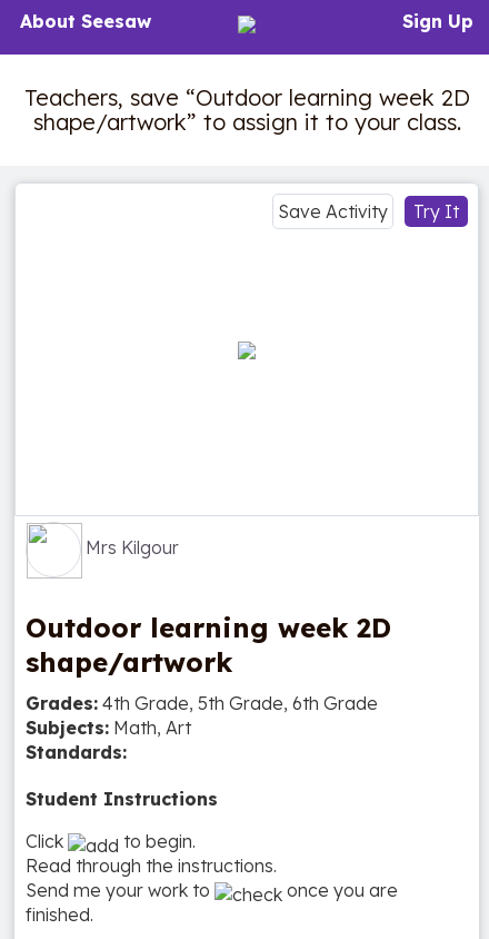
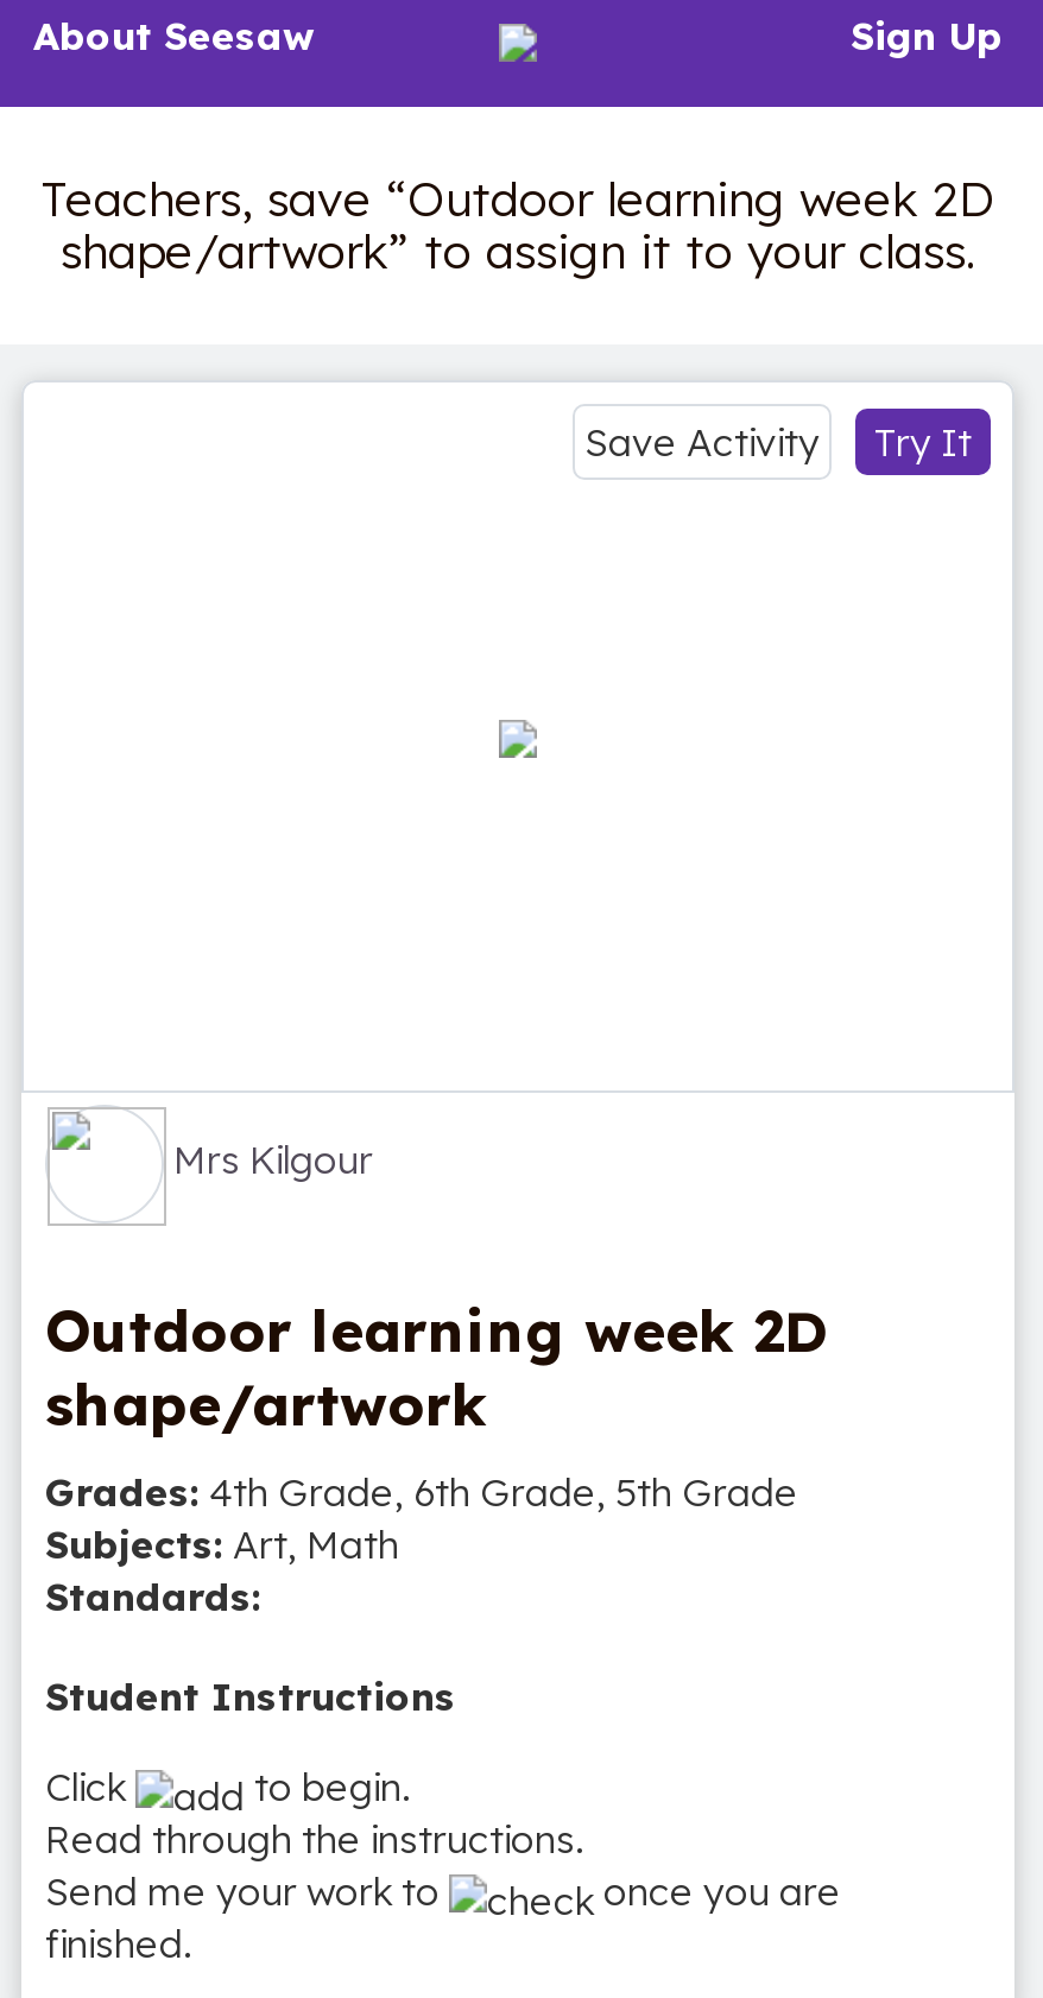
- Grades: 4th Grade, 5th Grade, 6th Grade
+ Grades: 4th Grade, 6th Grade, 5th Grade

- Subjects: Math, Art
+ Subjects: Art, Math
